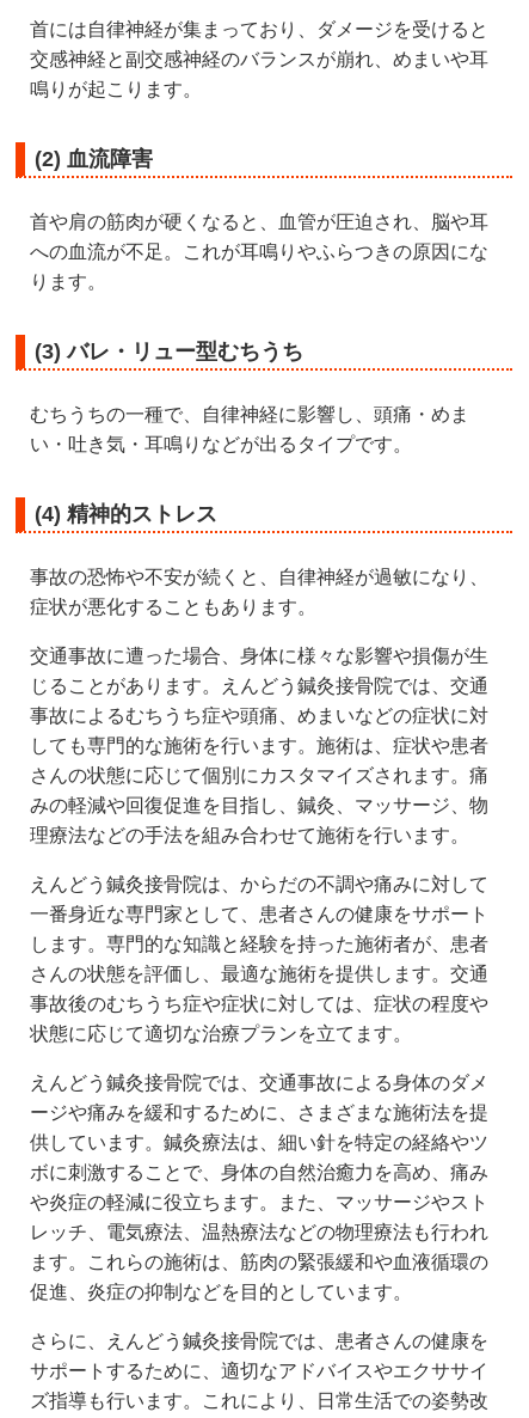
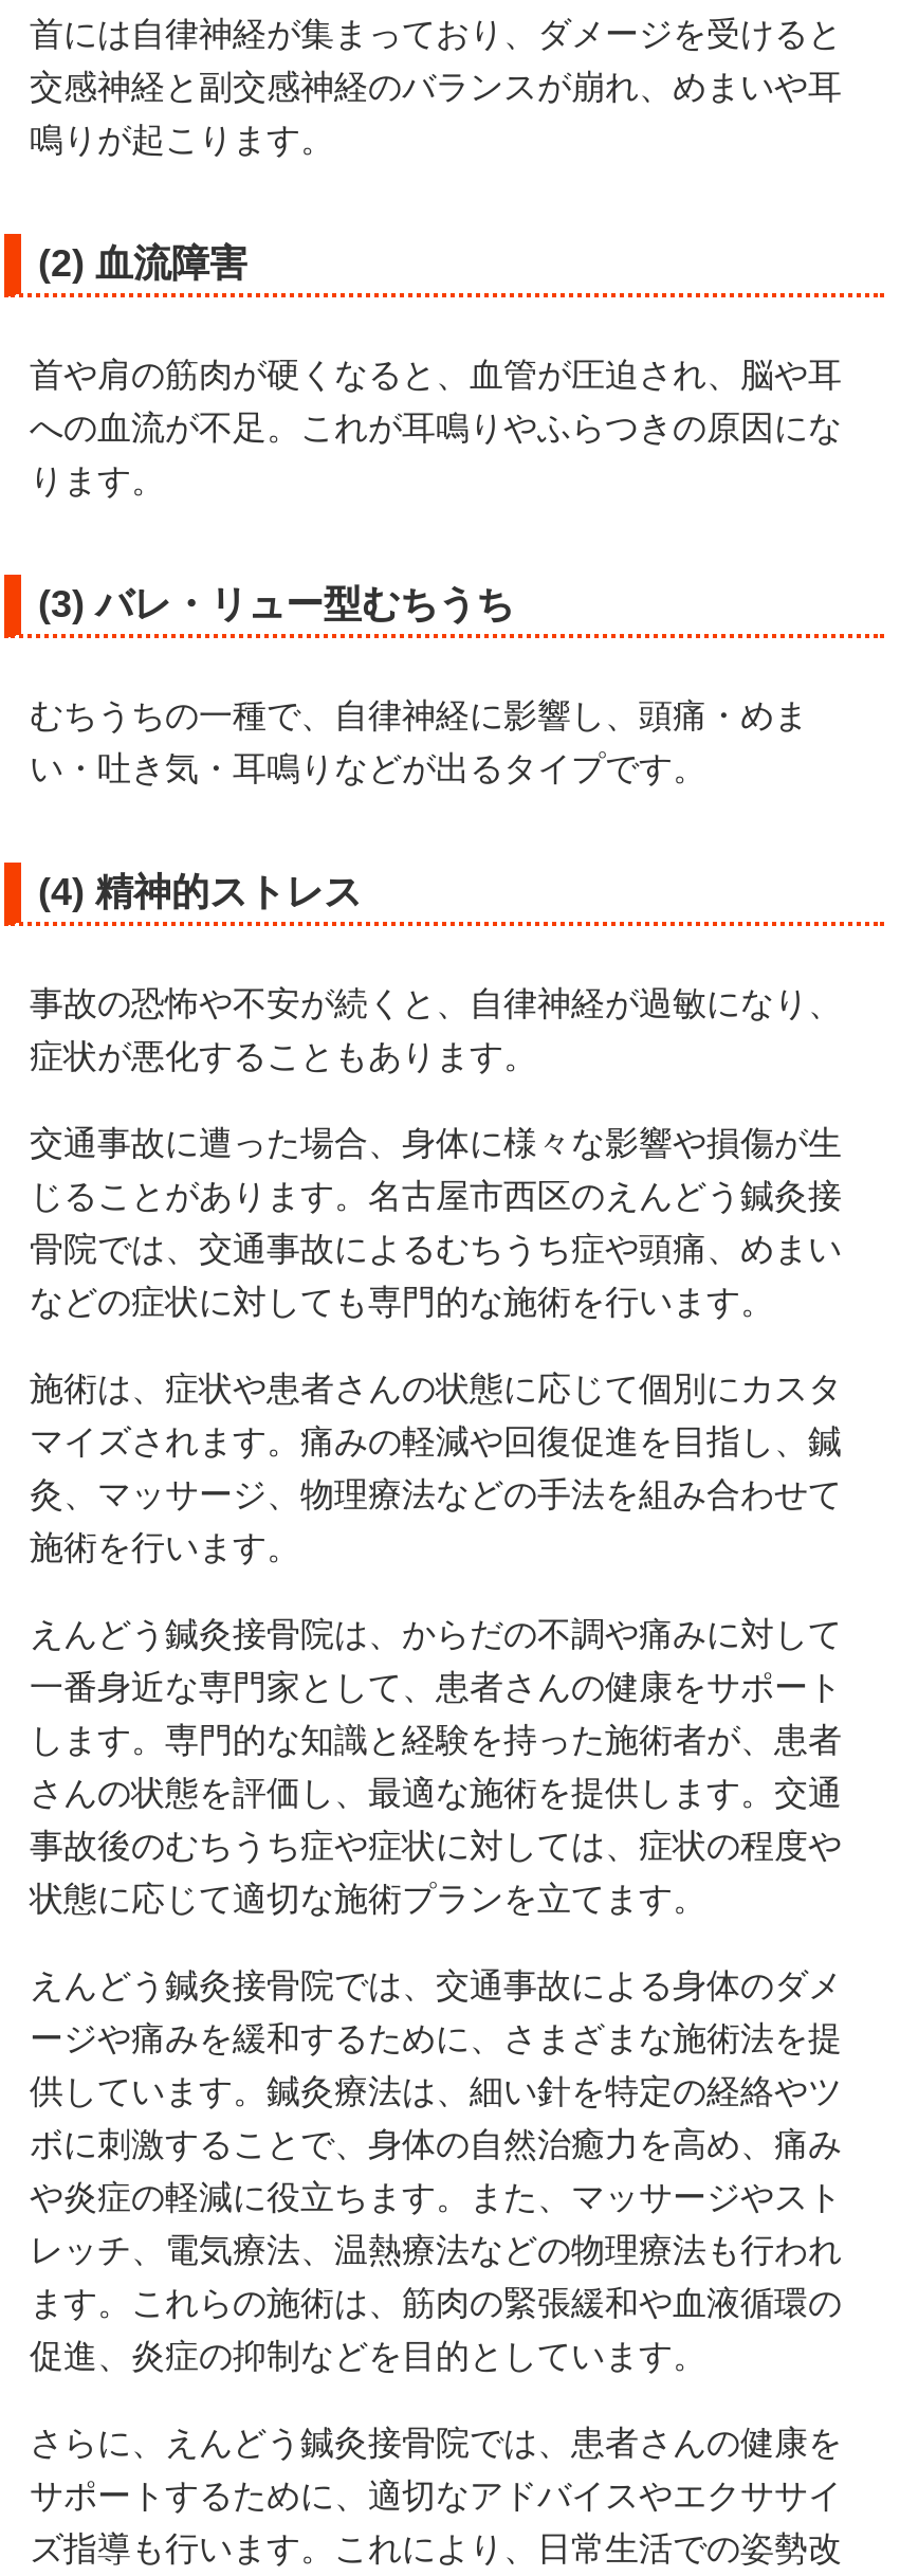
- じることがあります。えんどう鍼灸接骨院では、交通
- 事故によるむちうち症や頭痛、めまいなどの症状に対
- しても専門的な施術を行います。施術は、症状や患者
- さんの状態に応じて個別にカスタマイズされます。痛
- みの軽減や回復促進を目指し、鍼灸、マッサージ、物
- 理療法などの手法を組み合わせて施術を行います。
+ じることがあります。名古屋市西区のえんどう鍼灸接
+ 骨院では、交通事故によるむちうち症や頭痛、めまい
+ などの症状に対しても専門的な施術を行います。
+ 施術は、症状や患者さんの状態に応じて個別にカスタ
+ マイズされます。痛みの軽減や回復促進を目指し、鍼
+ 灸、マッサージ、物理療法などの手法を組み合わせて
+ 施術を行います。

- 状態に応じて適切な治療プランを立てます。
+ 状態に応じて適切な施術プランを立てます。
